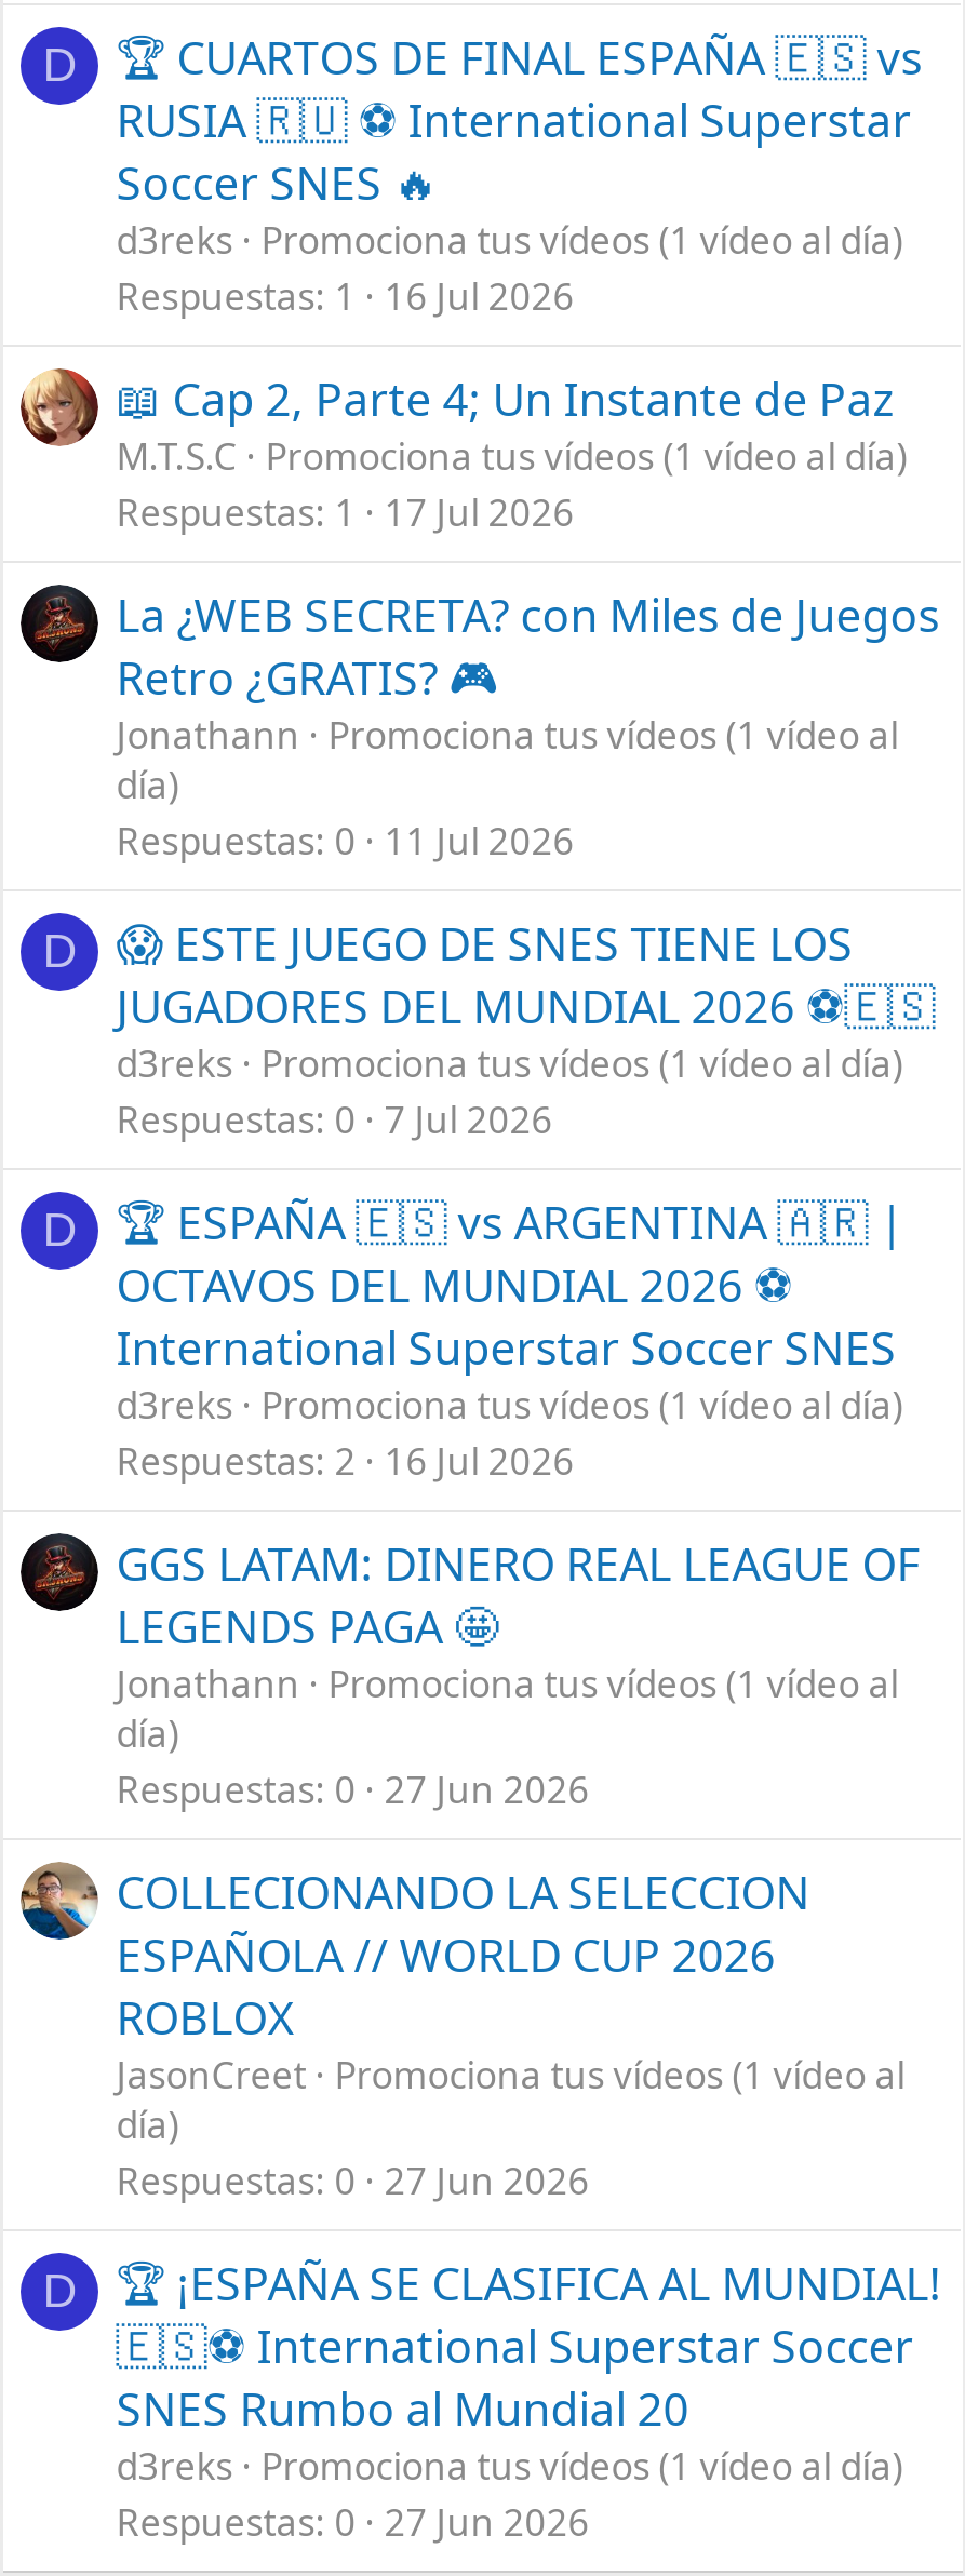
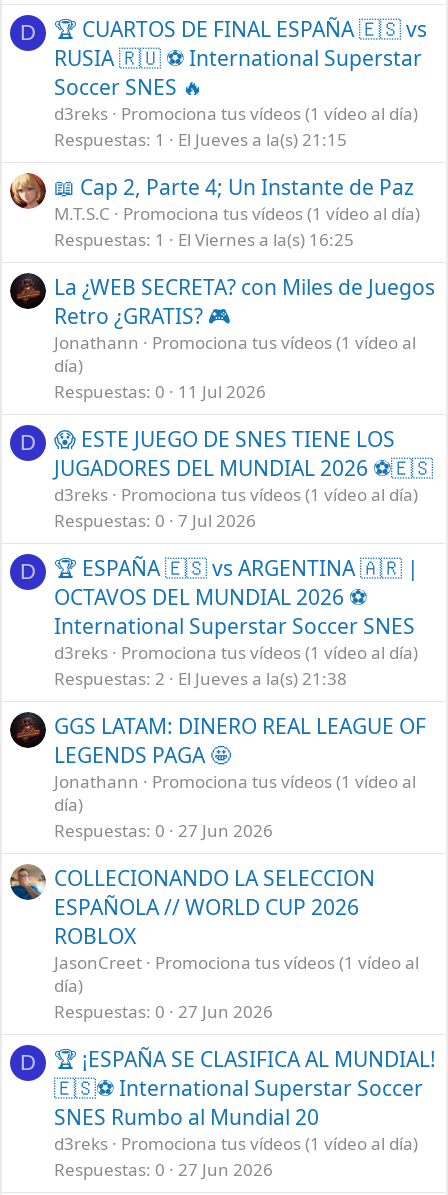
- Respuestas 1 16 Jul 2026
+ Respuestas 1 El Jueves a la(s) 21:15

- Respuestas 1 17 Jul 2026
+ Respuestas 1 El Viernes a la(s) 16:25

- Respuestas 2 16 Jul 2026
+ Respuestas 2 El Jueves a la(s) 21:38
